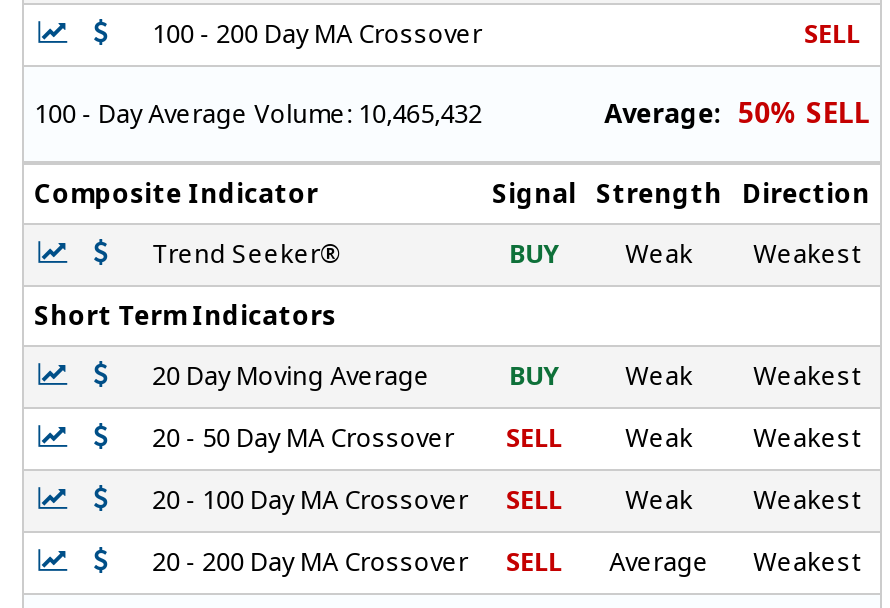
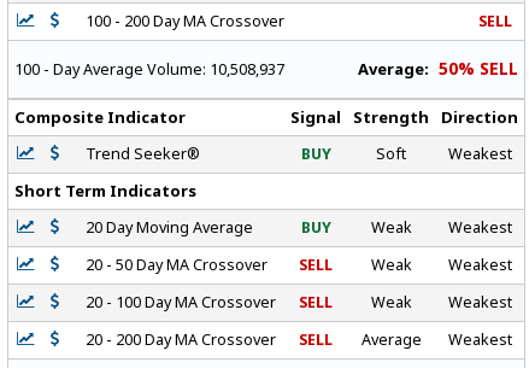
- 100 - Day Average Volume: 10,465,432
+ 100 - Day Average Volume: 10,508,937

- Weak
+ Soft
